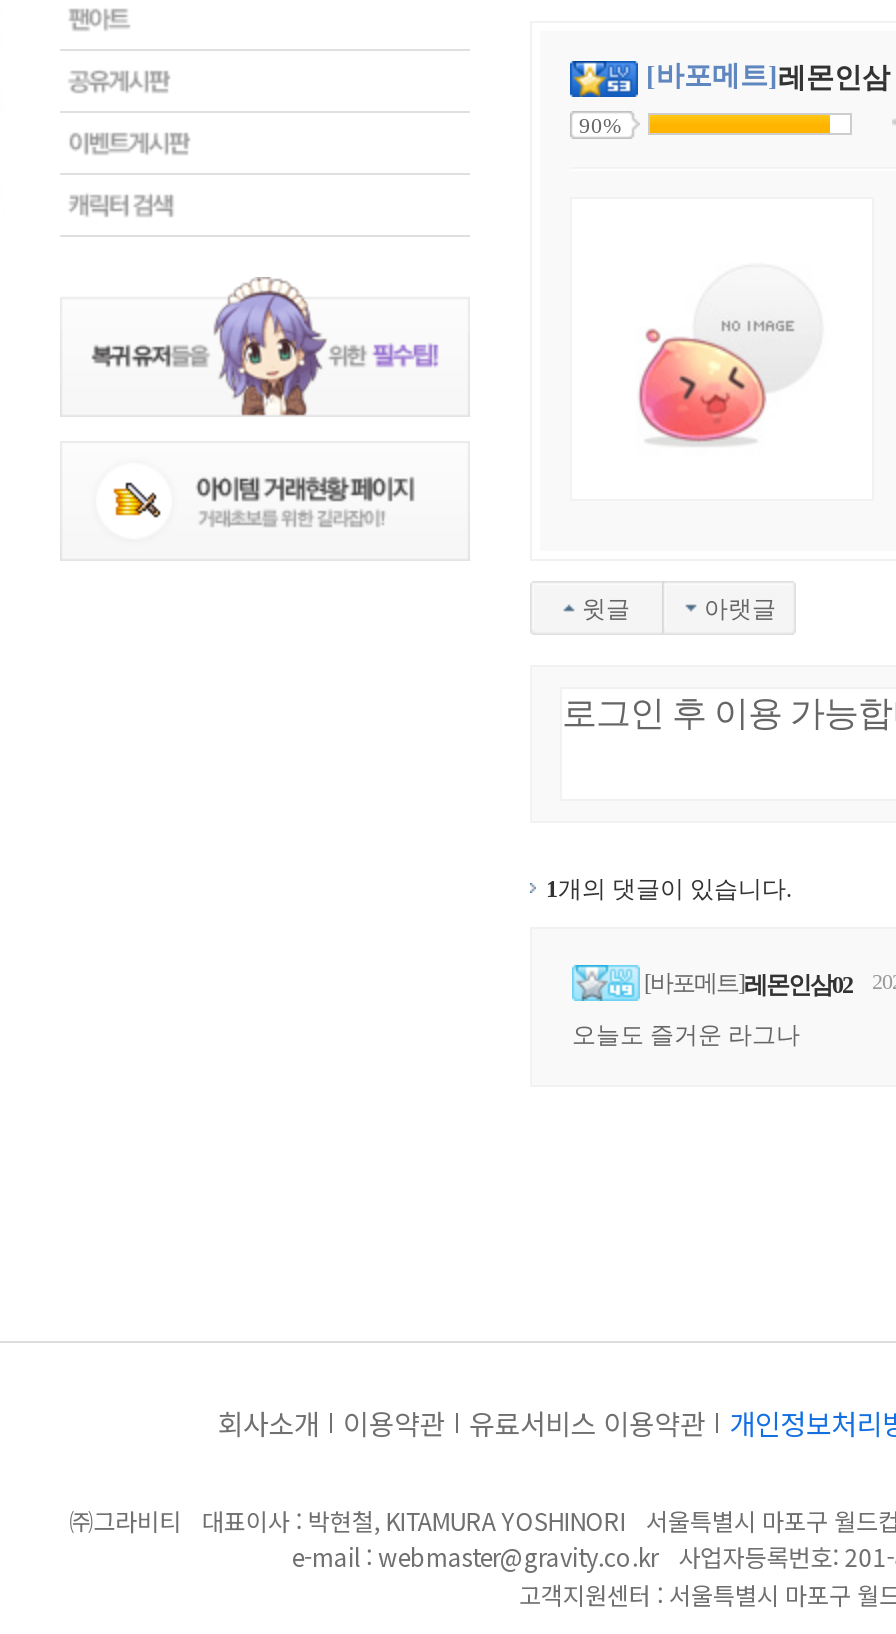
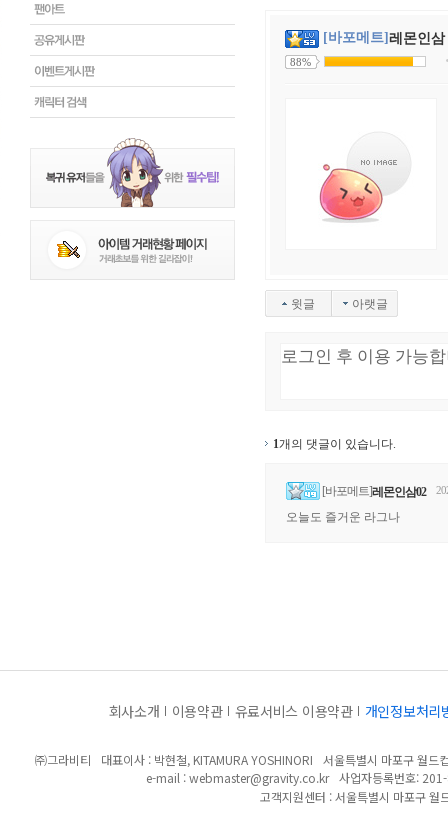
- 90%
+ 88%
